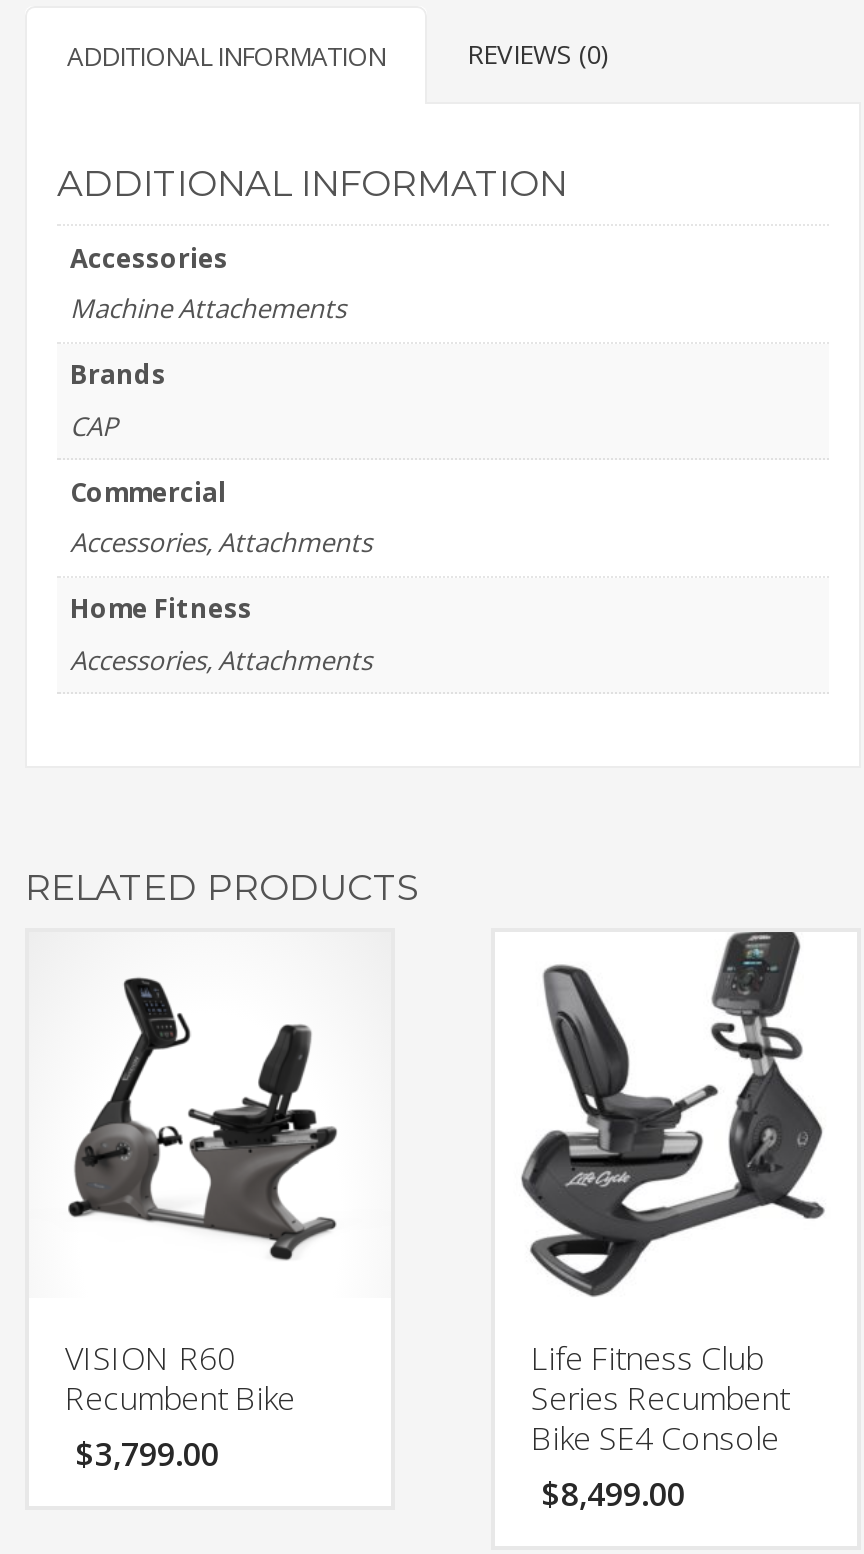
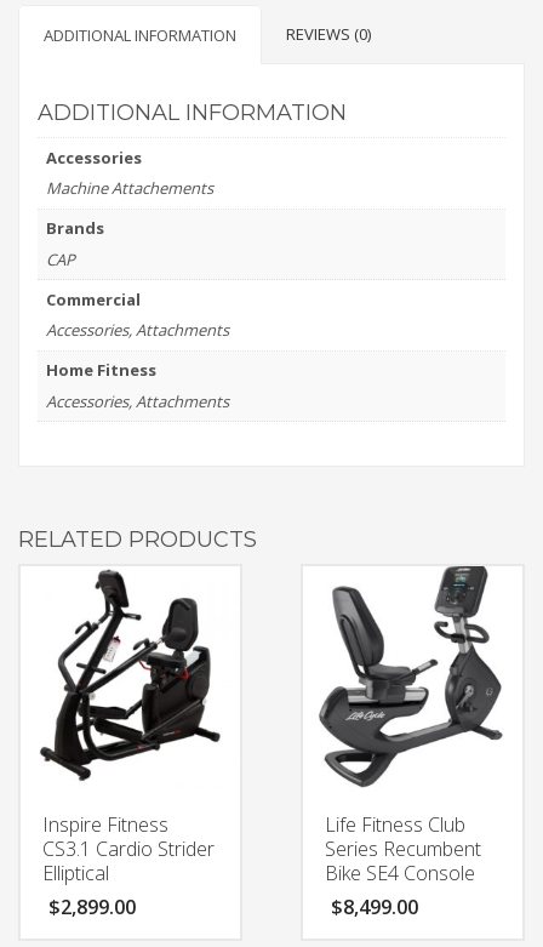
- [image]
- VISION R60
- Recumbent Bike
- $3,799.00
+ [image]
+ Inspire Fitness
+ CS3.1 Cardio Strider
+ Elliptical
+ $2,899.00
